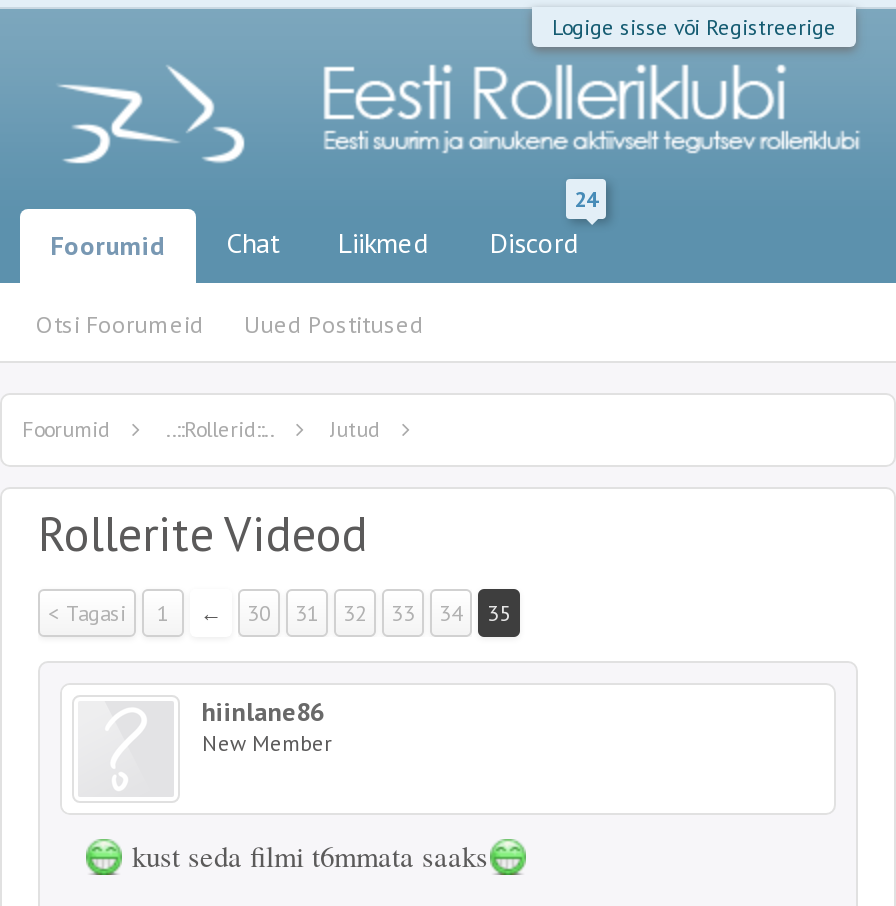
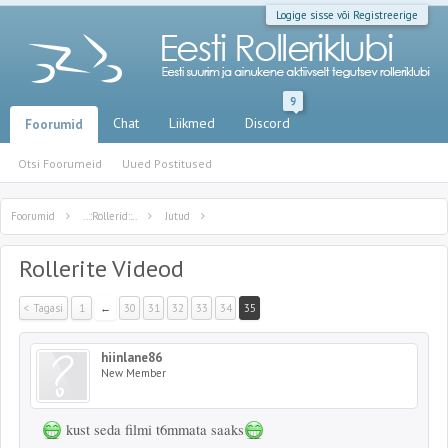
- 24
+ 9
